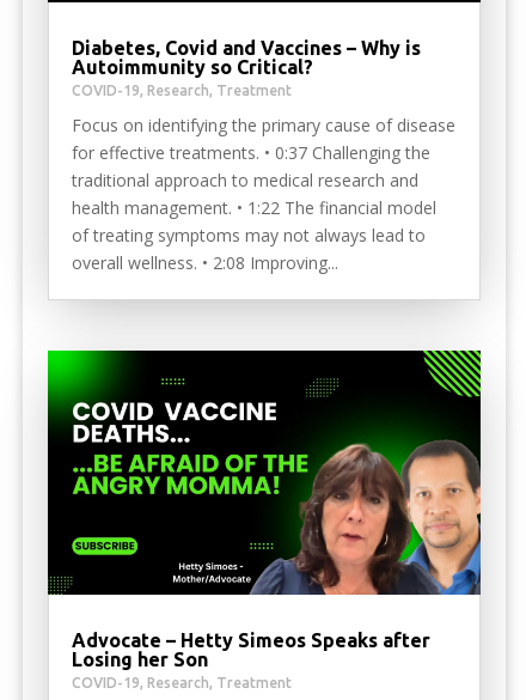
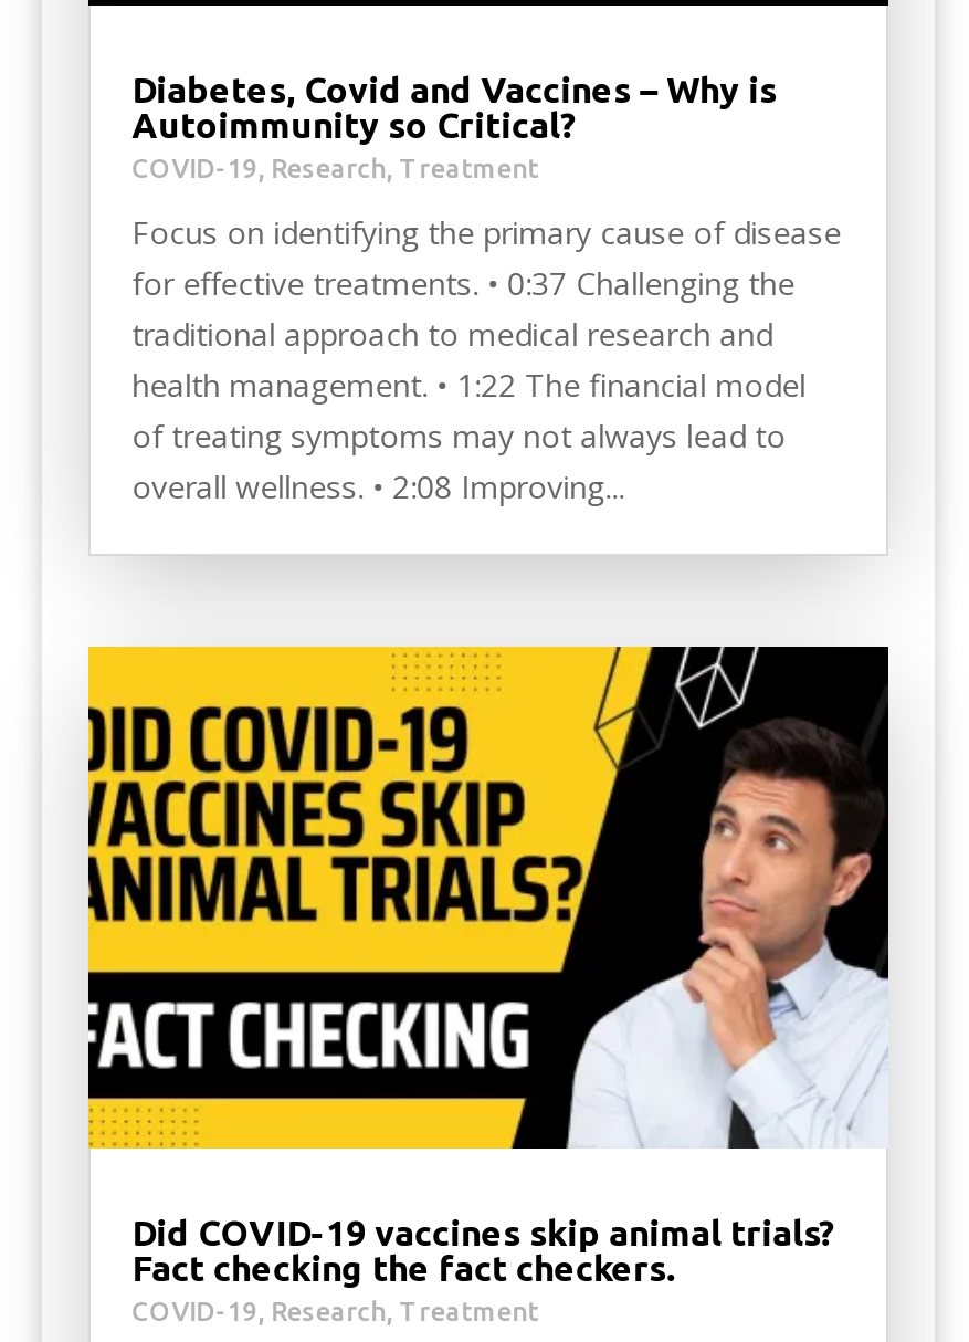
- [image]
- Advocate – Hetty Simeos Speaks after
- Losing her Son
+ [image]
+ Did COVID-19 vaccines skip animal trials?
+ Fact checking the fact checkers.
